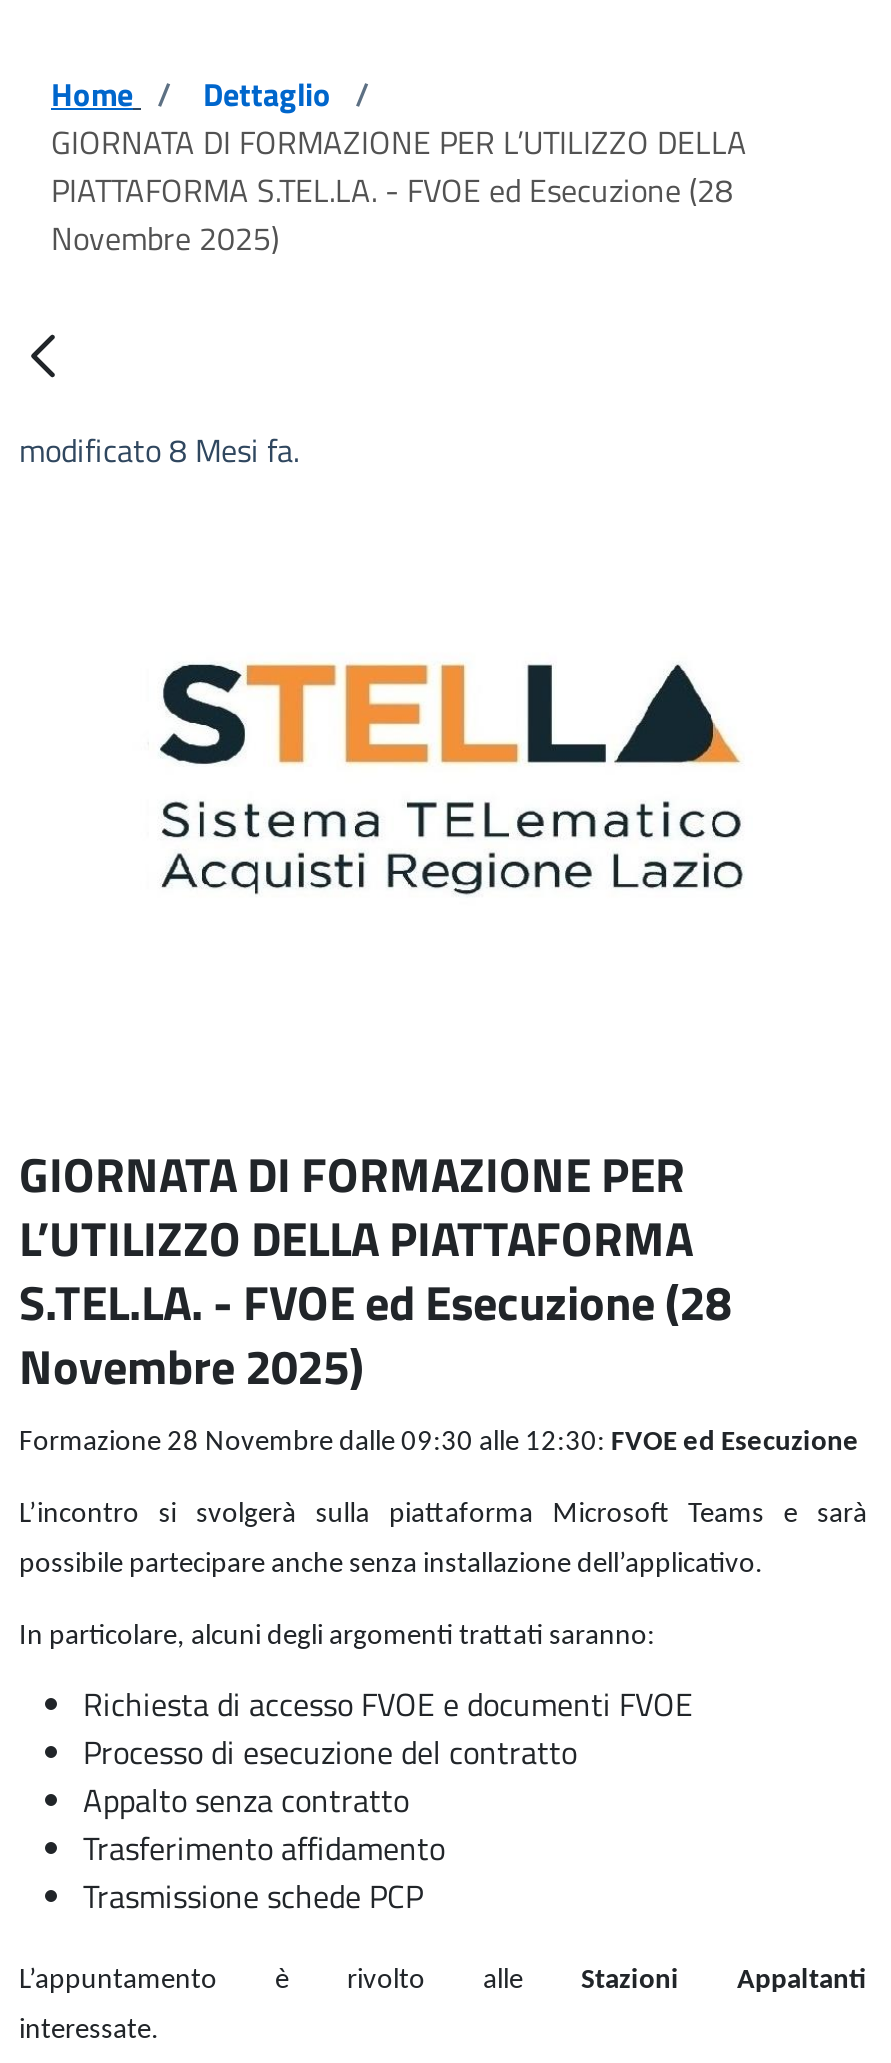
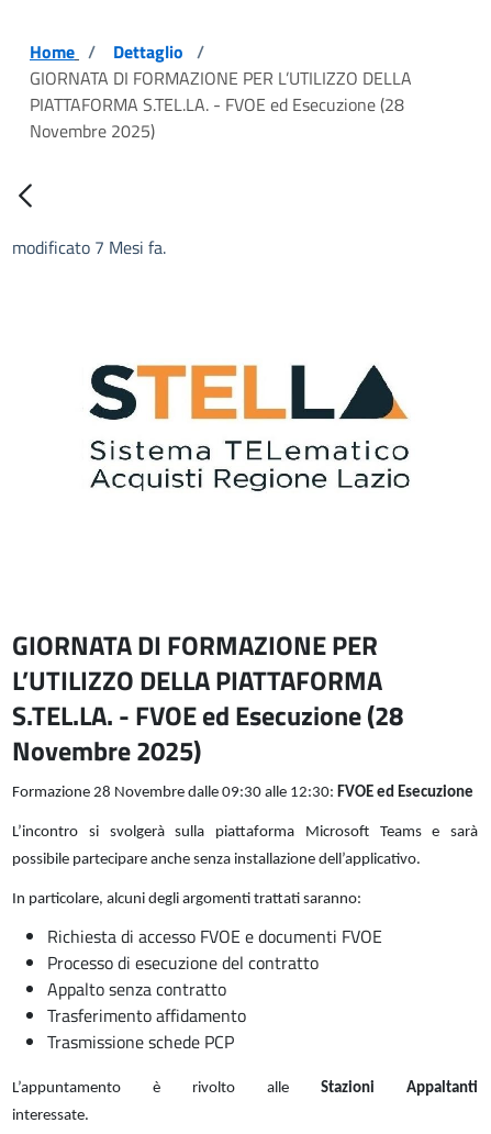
- modificato 8 Mesi fa.
+ modificato 7 Mesi fa.
